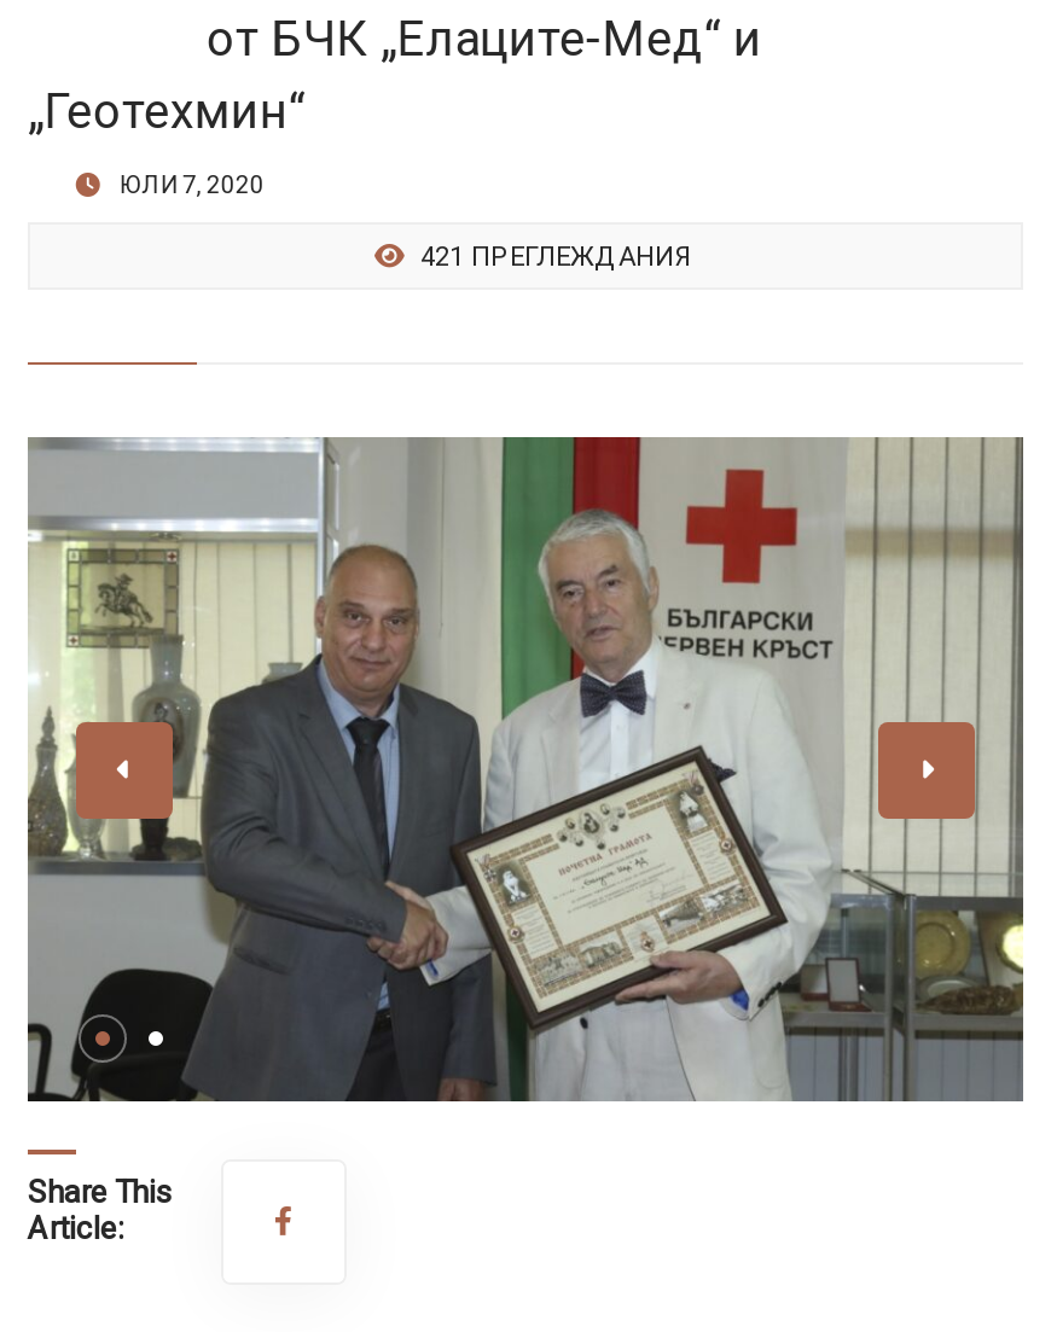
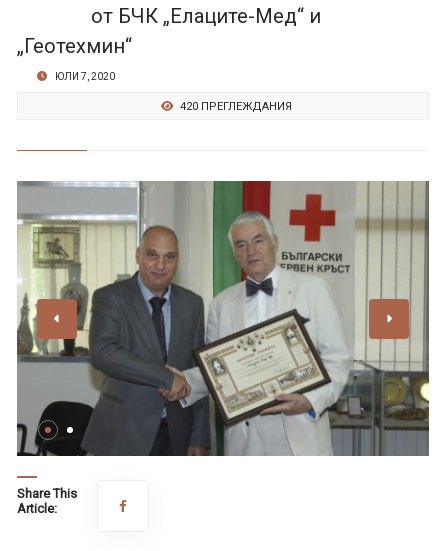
- 421 ПРЕГЛЕЖДАНИЯ
+ 420 ПРЕГЛЕЖДАНИЯ
